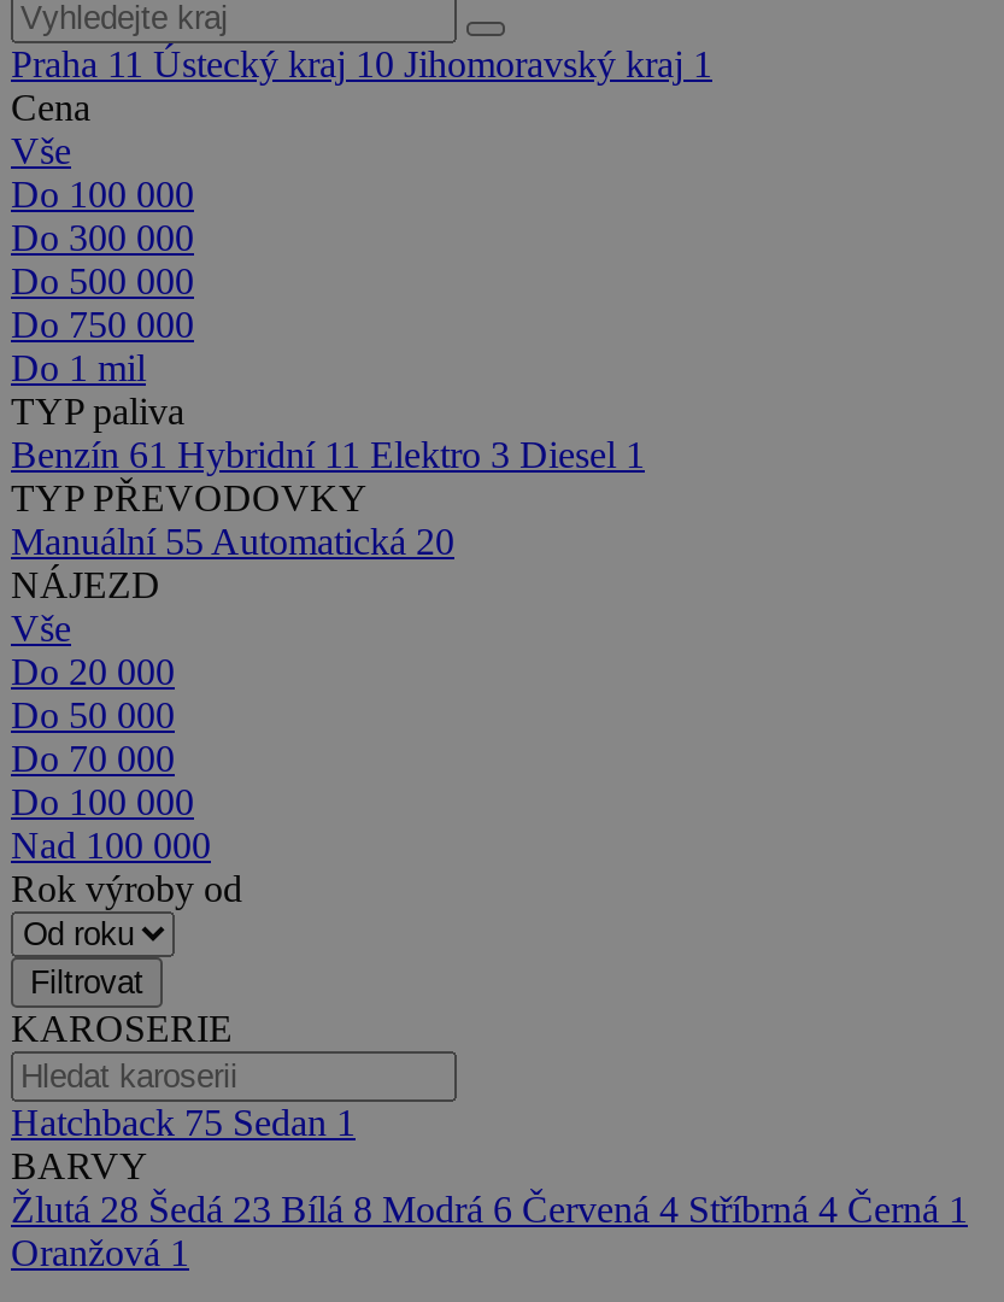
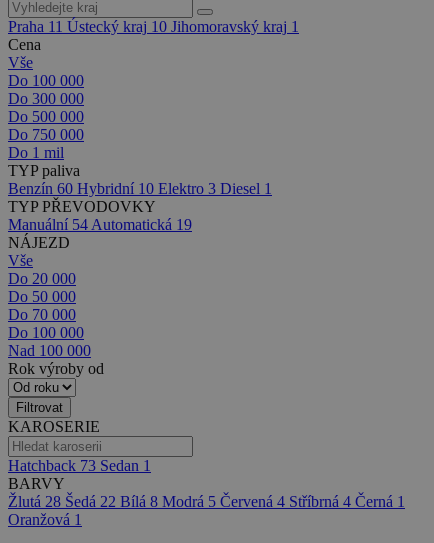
- Benzín 61 Hybridní 11 Elektro 3 Diesel 1
+ Benzín 60 Hybridní 10 Elektro 3 Diesel 1

- Manuální 55 Automatická 20
+ Manuální 54 Automatická 19

- Hatchback 75 Sedan 1
+ Hatchback 73 Sedan 1

- Žlutá 28 Šedá 23 Bílá 8 Modrá 6 Červená 4 Stříbrná 4 Černá 1
+ Žlutá 28 Šedá 22 Bílá 8 Modrá 5 Červená 4 Stříbrná 4 Černá 1
